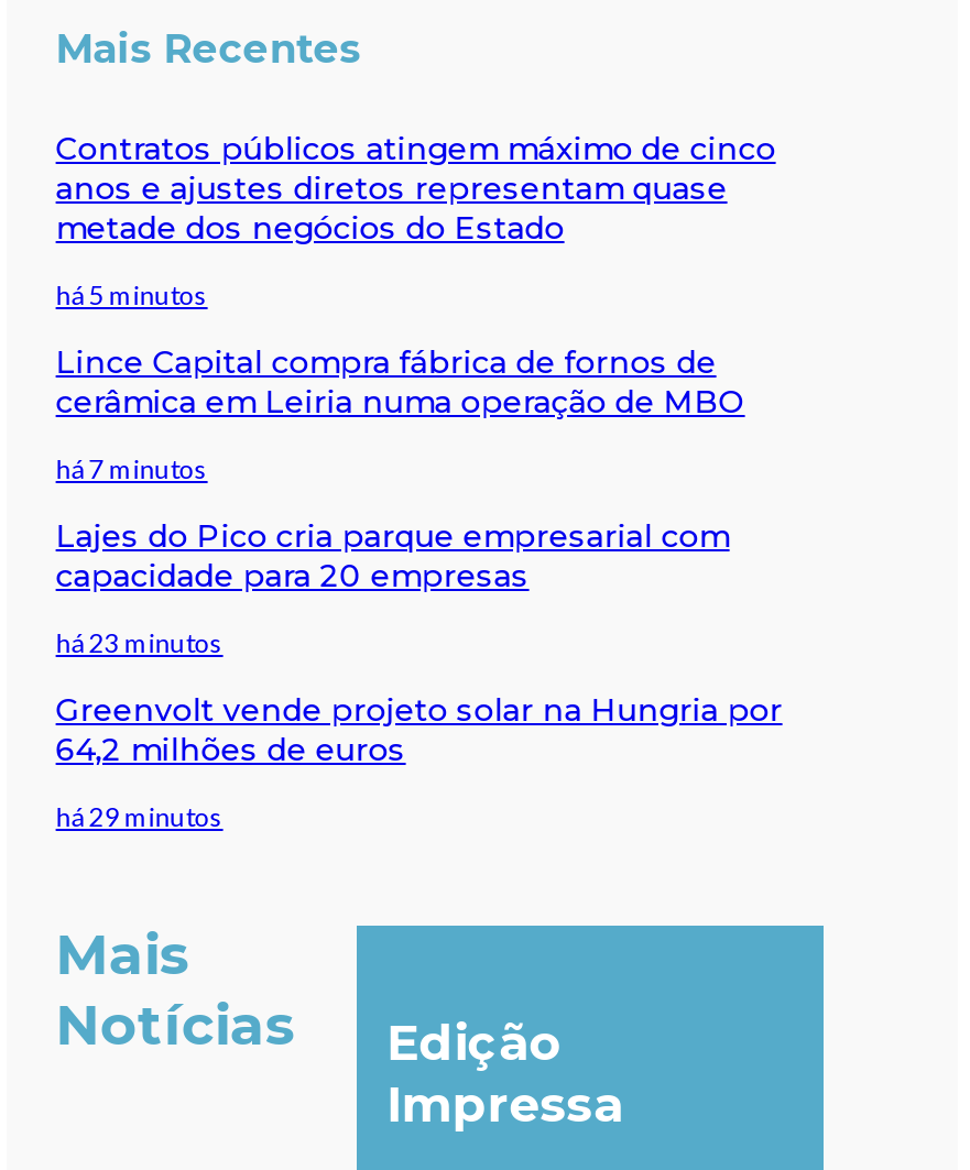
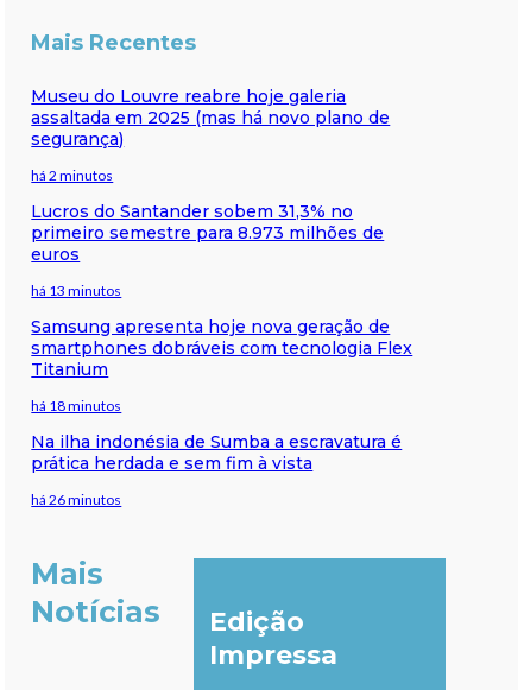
- Contratos públicos atingem máximo de cinco
- anos e ajustes diretos representam quase
- metade dos negócios do Estado
+ Museu do Louvre reabre hoje galeria
+ assaltada em 2025 (mas há novo plano de
+ segurança)

- há 5 minutos
+ há 2 minutos

- Lince Capital compra fábrica de fornos de
- cerâmica em Leiria numa operação de MBO
+ Lucros do Santander sobem 31,3% no
+ primeiro semestre para 8.973 milhões de
+ euros

- há 7 minutos
+ há 13 minutos

- Lajes do Pico cria parque empresarial com
- capacidade para 20 empresas
+ Samsung apresenta hoje nova geração de
+ smartphones dobráveis com tecnologia Flex
+ Titanium

- há 23 minutos
+ há 18 minutos

- Greenvolt vende projeto solar na Hungria por
- 64,2 milhões de euros
+ Na ilha indonésia de Sumba a escravatura é
+ prática herdada e sem fim à vista

- há 29 minutos
+ há 26 minutos
